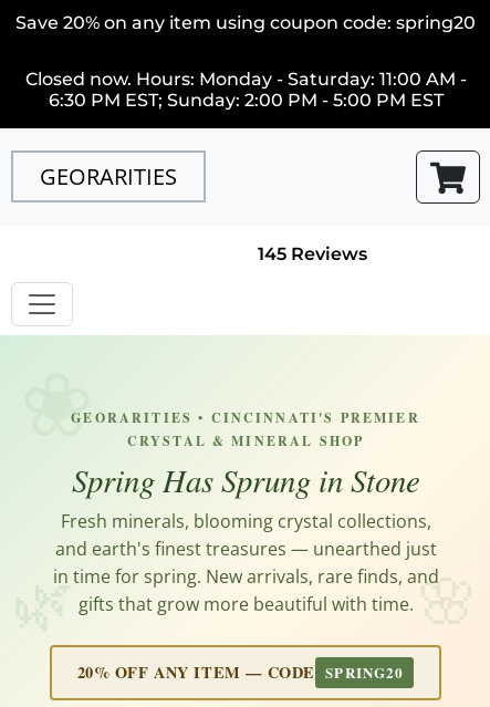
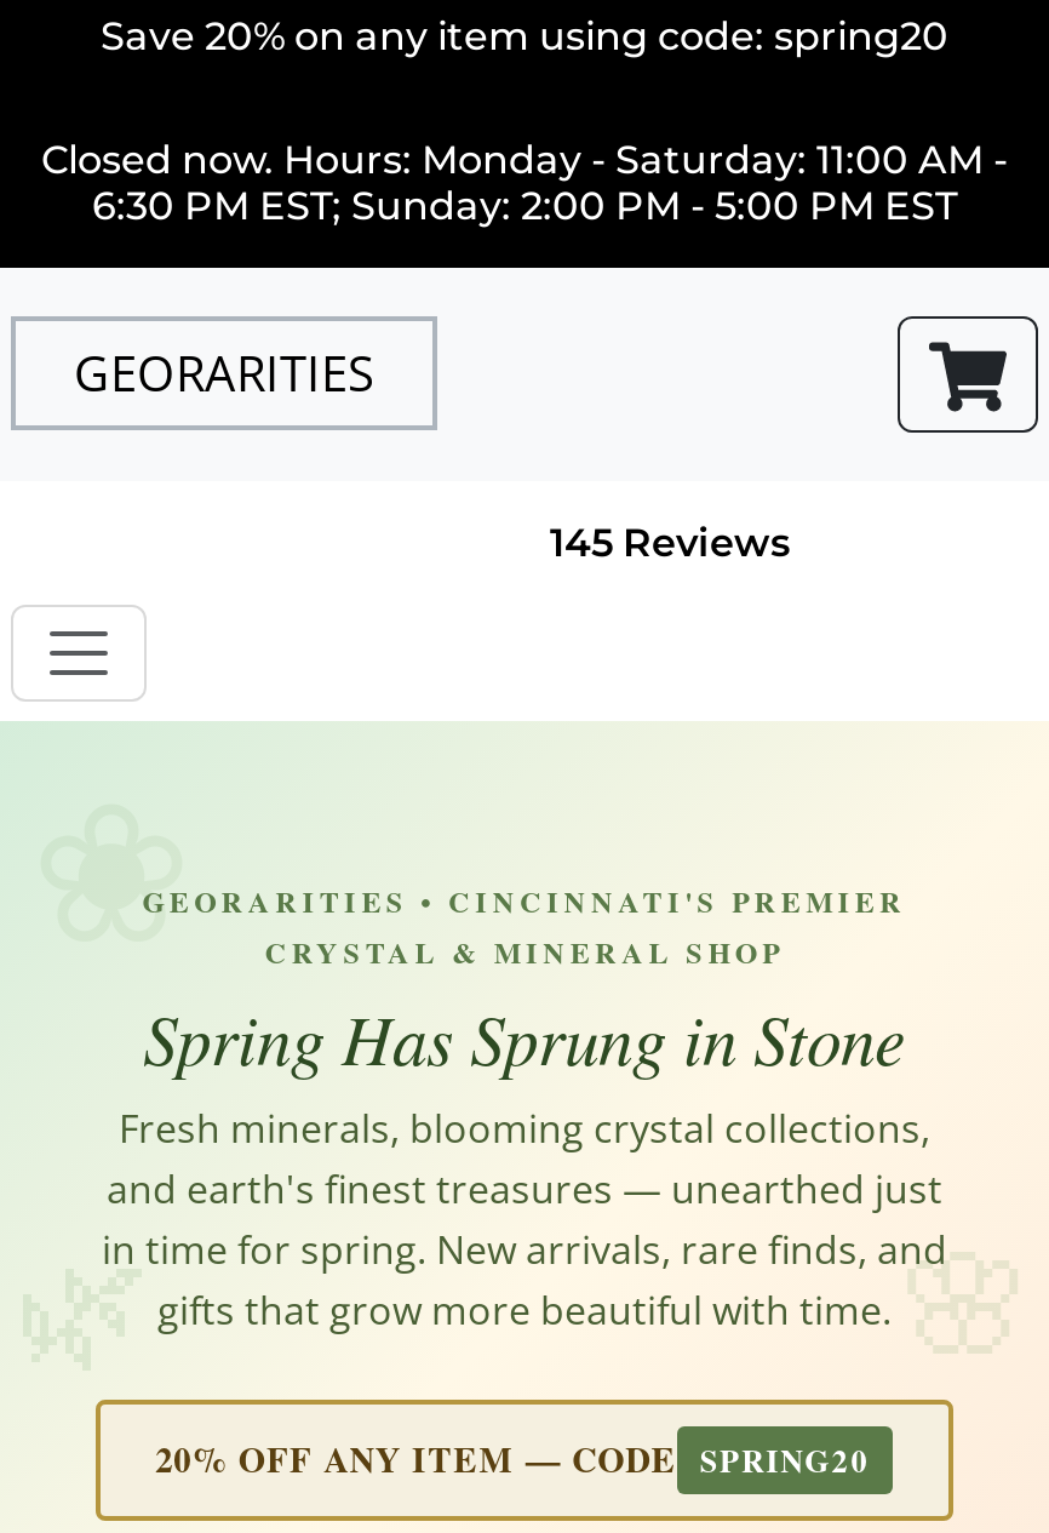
- Save 20% on any item using coupon code: spring20
+ Save 20% on any item using code: spring20
